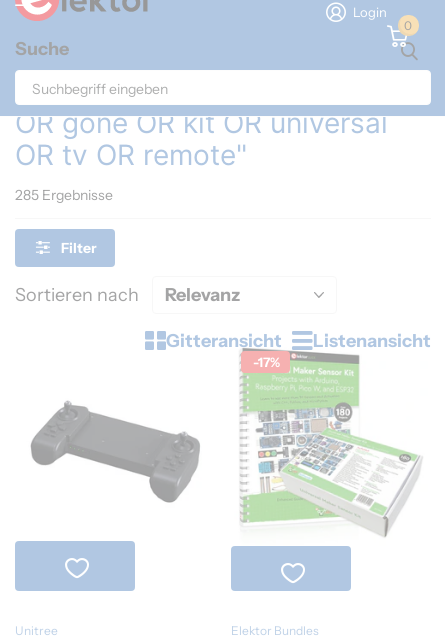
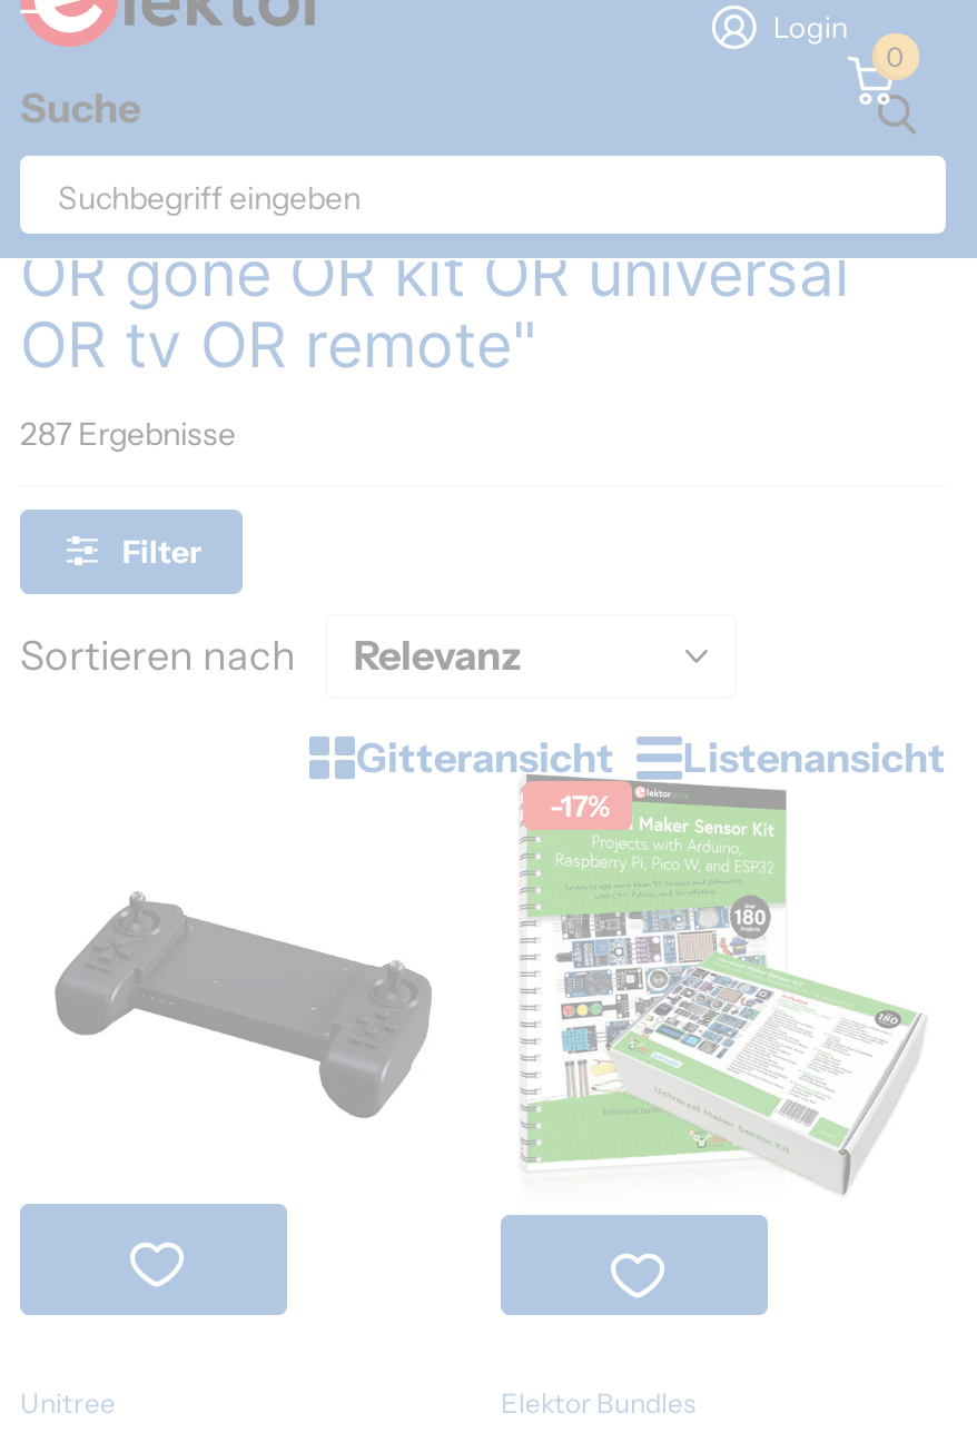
- 285 Ergebnisse
+ 287 Ergebnisse
